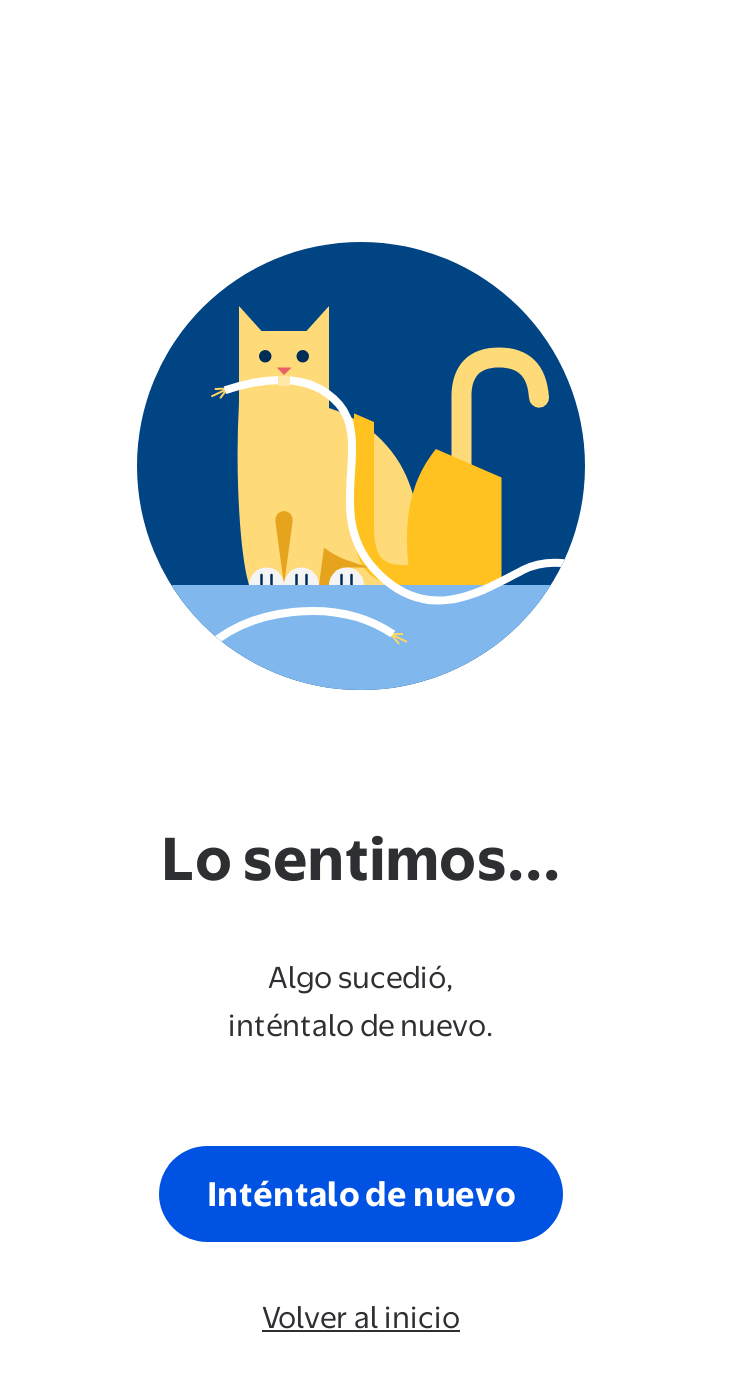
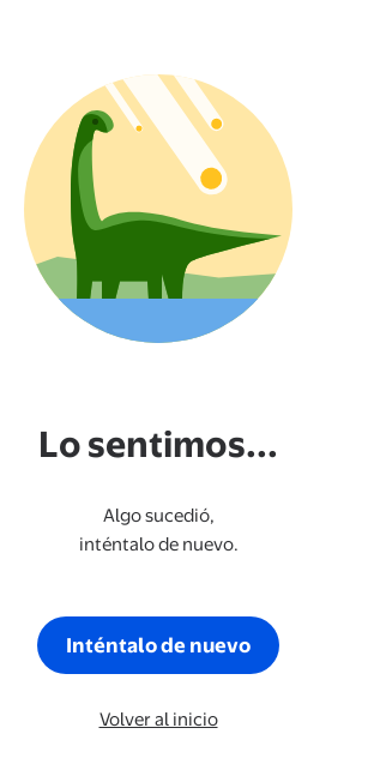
- [image]
+ [image]
